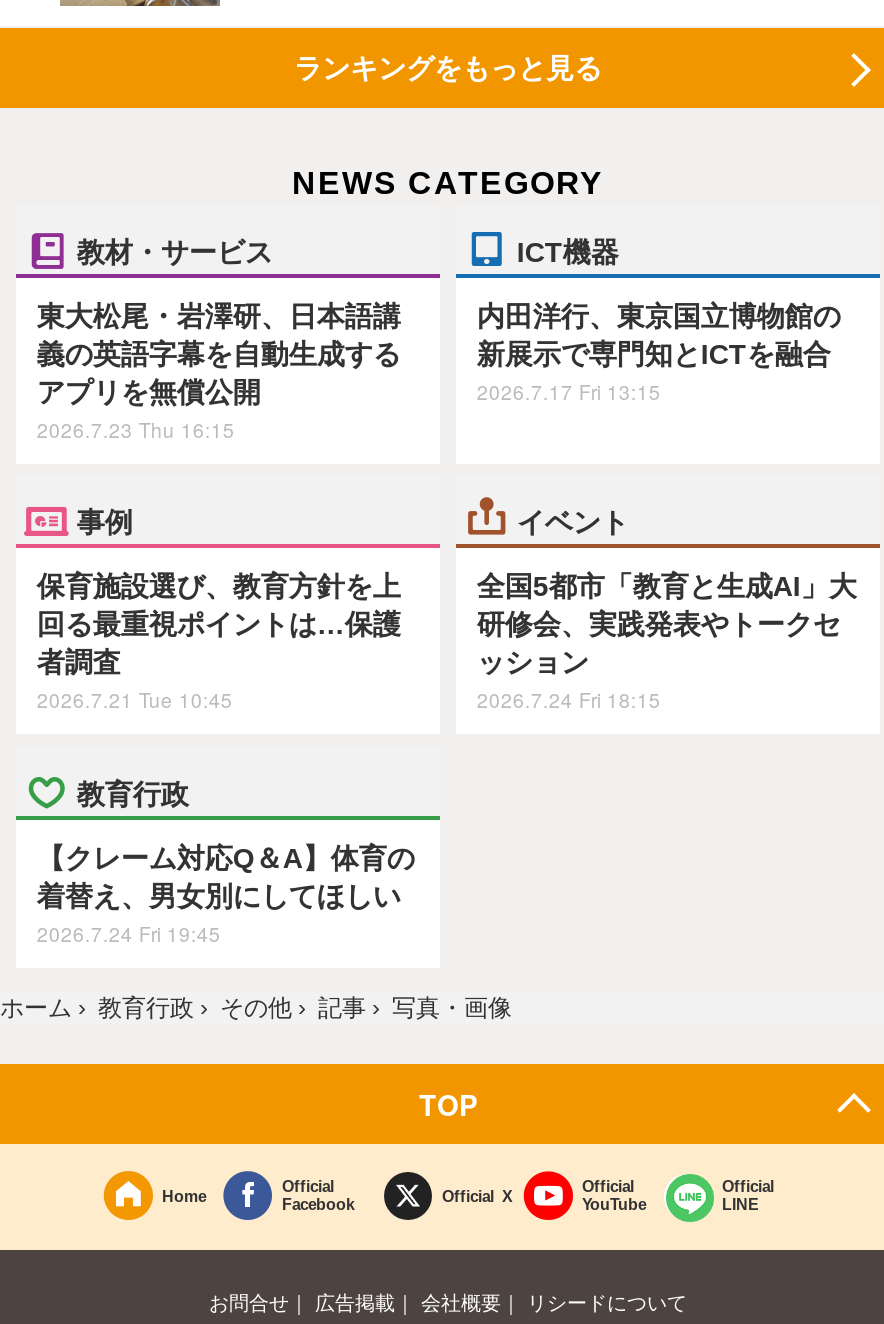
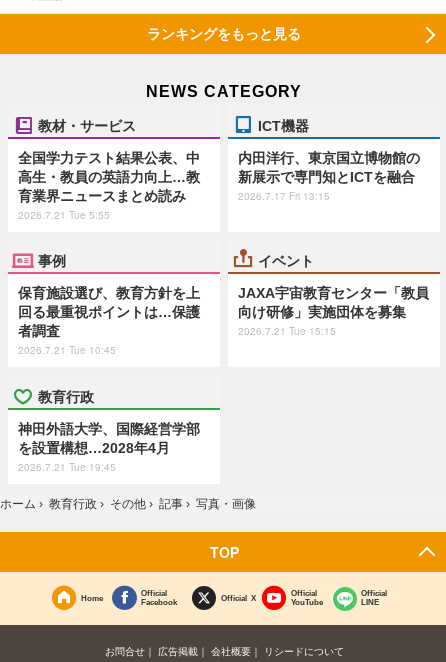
- 東大松尾・岩澤研、日本語講
- 義の英語字幕を自動生成する
- アプリを無償公開
- 2026.7.23 Thu 16:15
+ 全国学力テスト結果公表、中
+ 高生・教員の英語力向上…教
+ 育業界ニュースまとめ読み
+ 2026.7.21 Tue 5:55

- 全国5都市「教育と生成AI」大
- 研修会、実践発表やトークセ
- ッション
- 2026.7.24 Fri 18:15
+ JAXA宇宙教育センター「教員
+ 向け研修」実施団体を募集
+ 2026.7.21 Tue 15:15

- 【クレーム対応Q＆A】体育の
- 着替え、男女別にしてほしい
- 2026.7.24 Fri 19:45
+ 神田外語大学、国際経営学部
+ を設置構想…2028年4月
+ 2026.7.21 Tue 19:45
